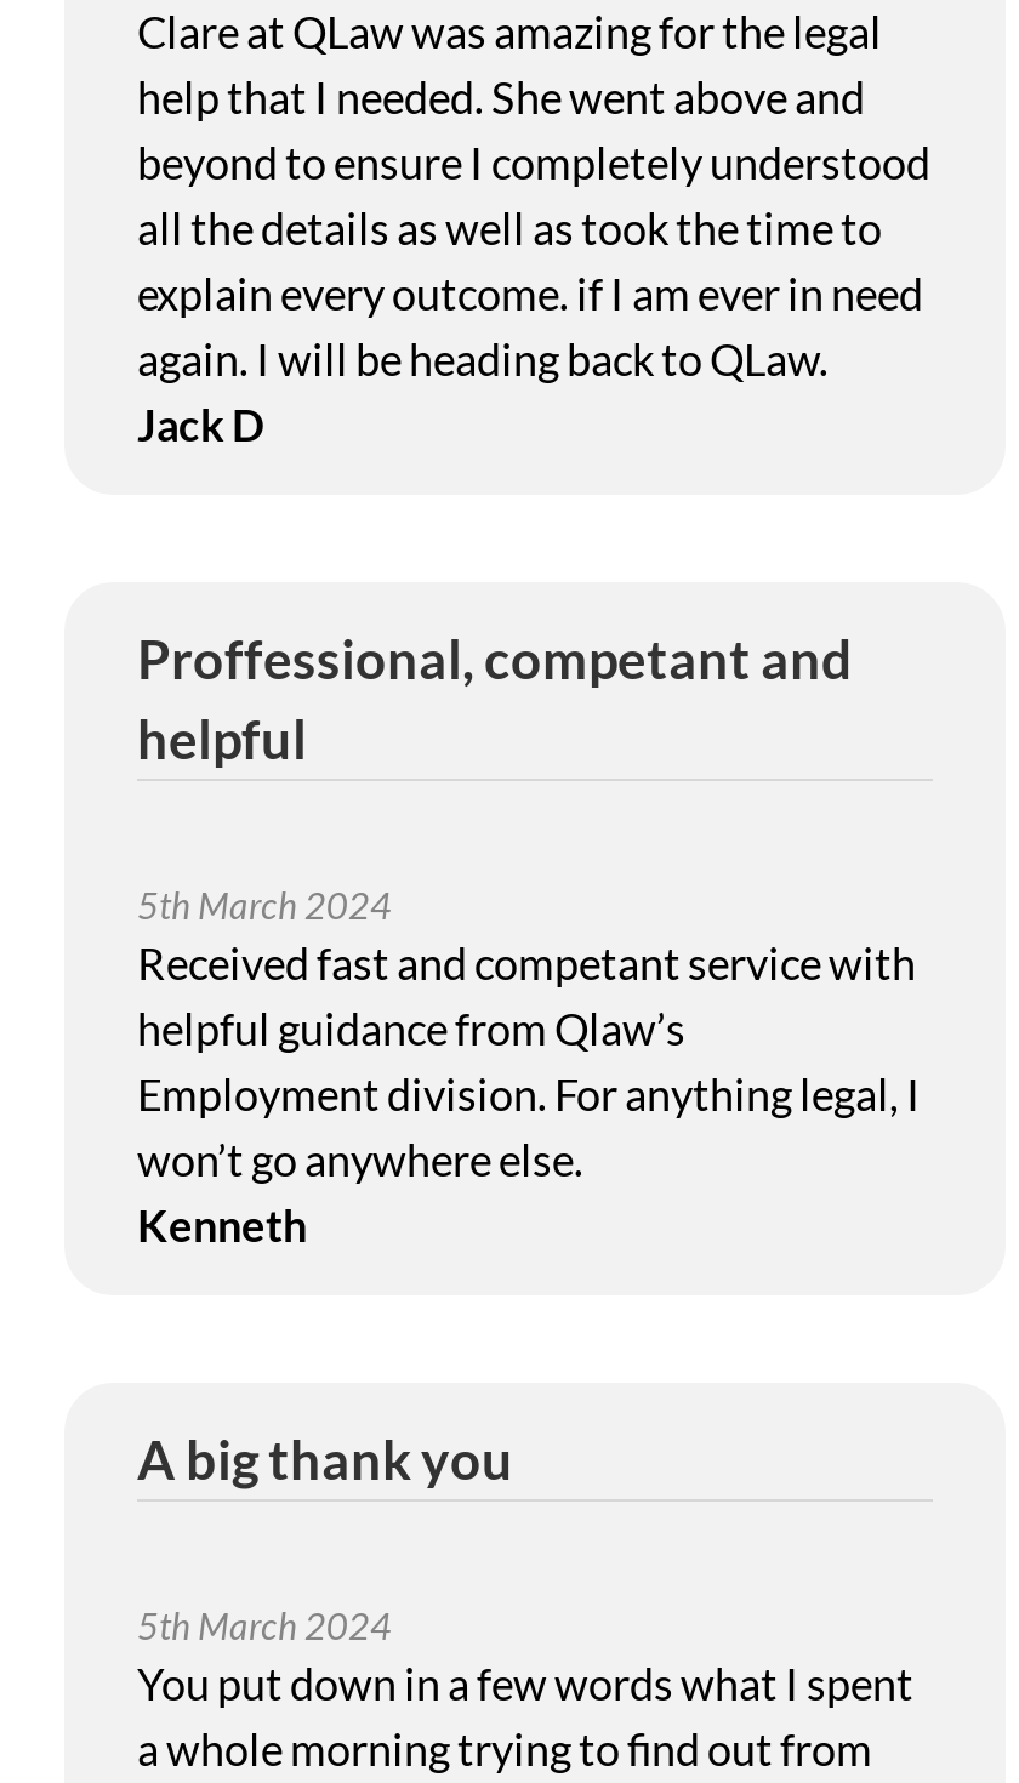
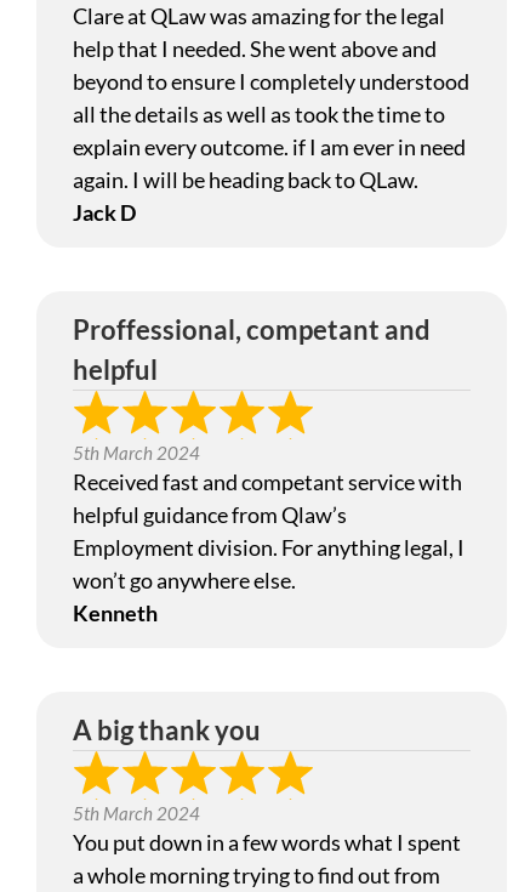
+ [image]

+ [image]
